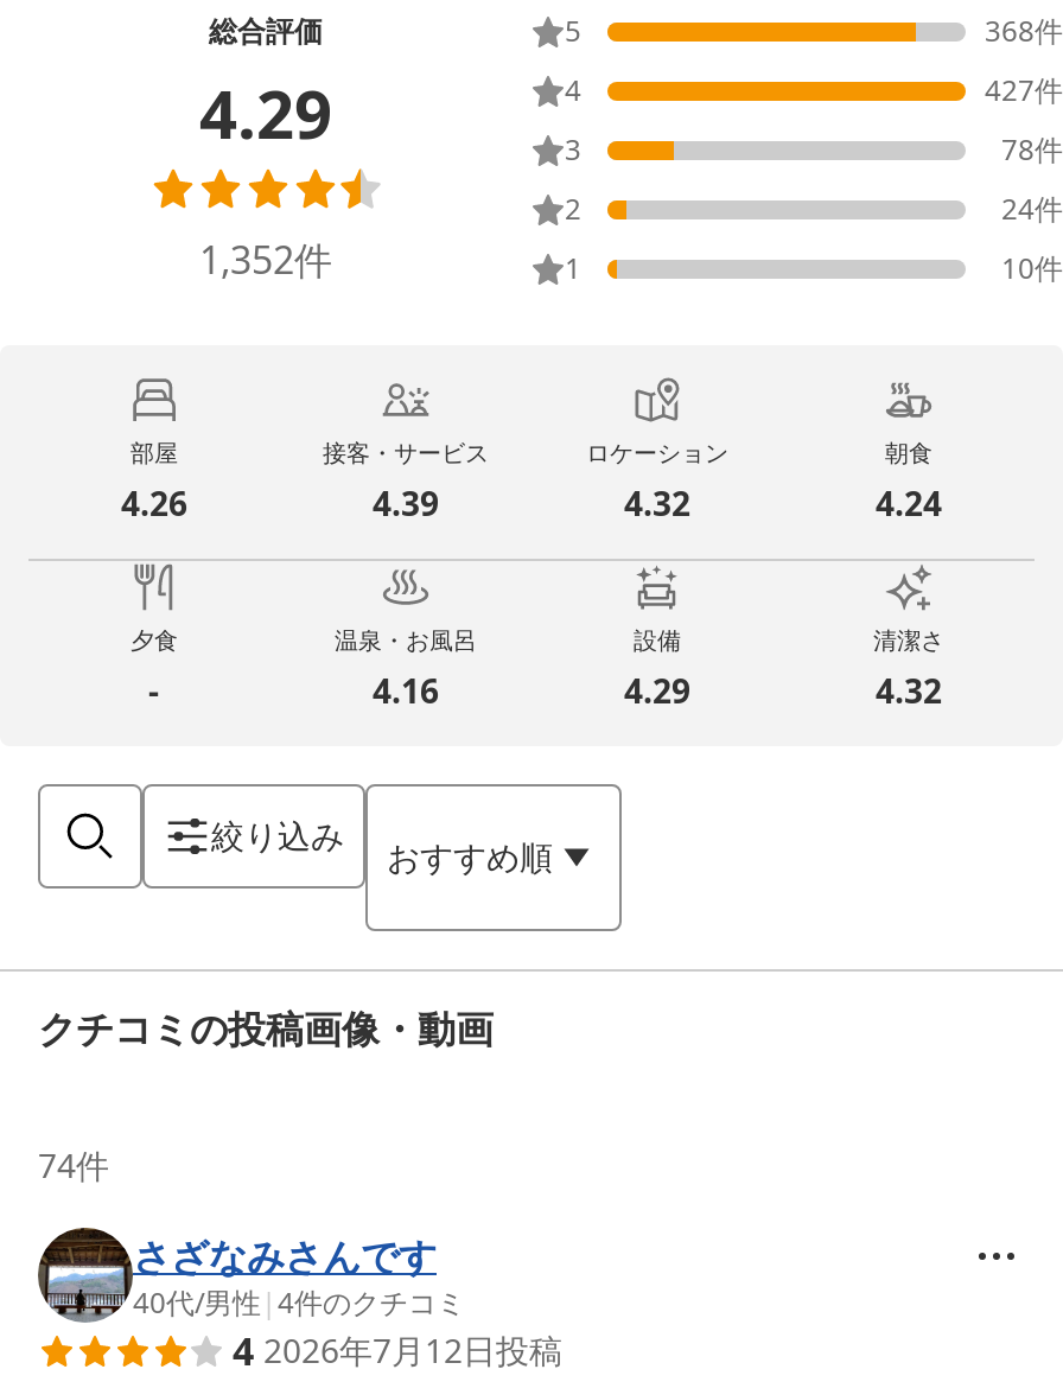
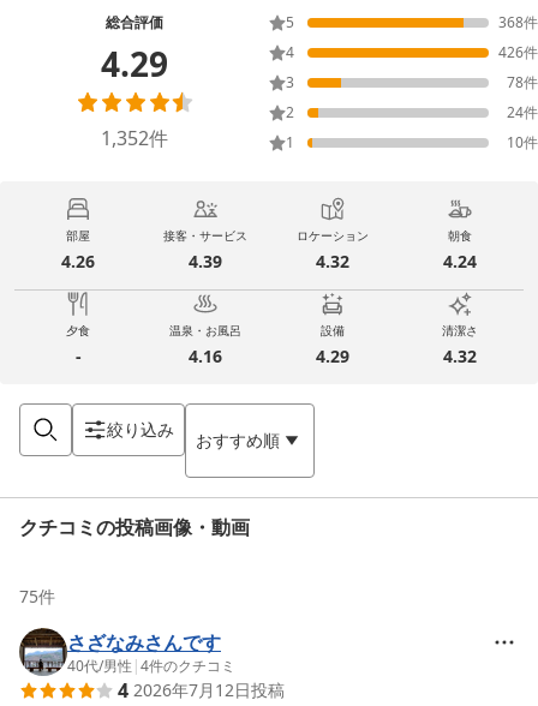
- 427件
+ 426件

- 74件
+ 75件
